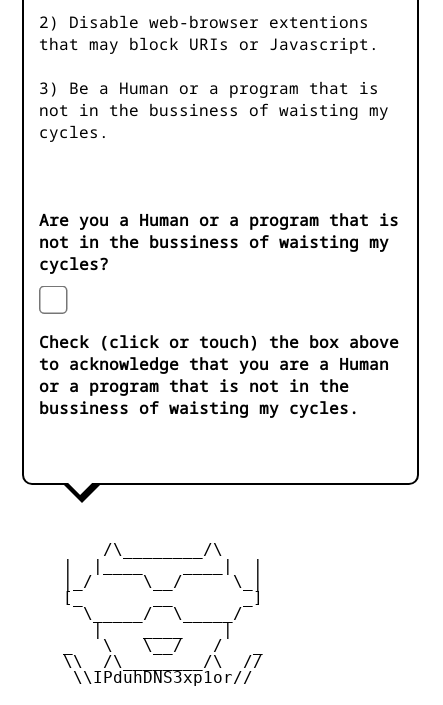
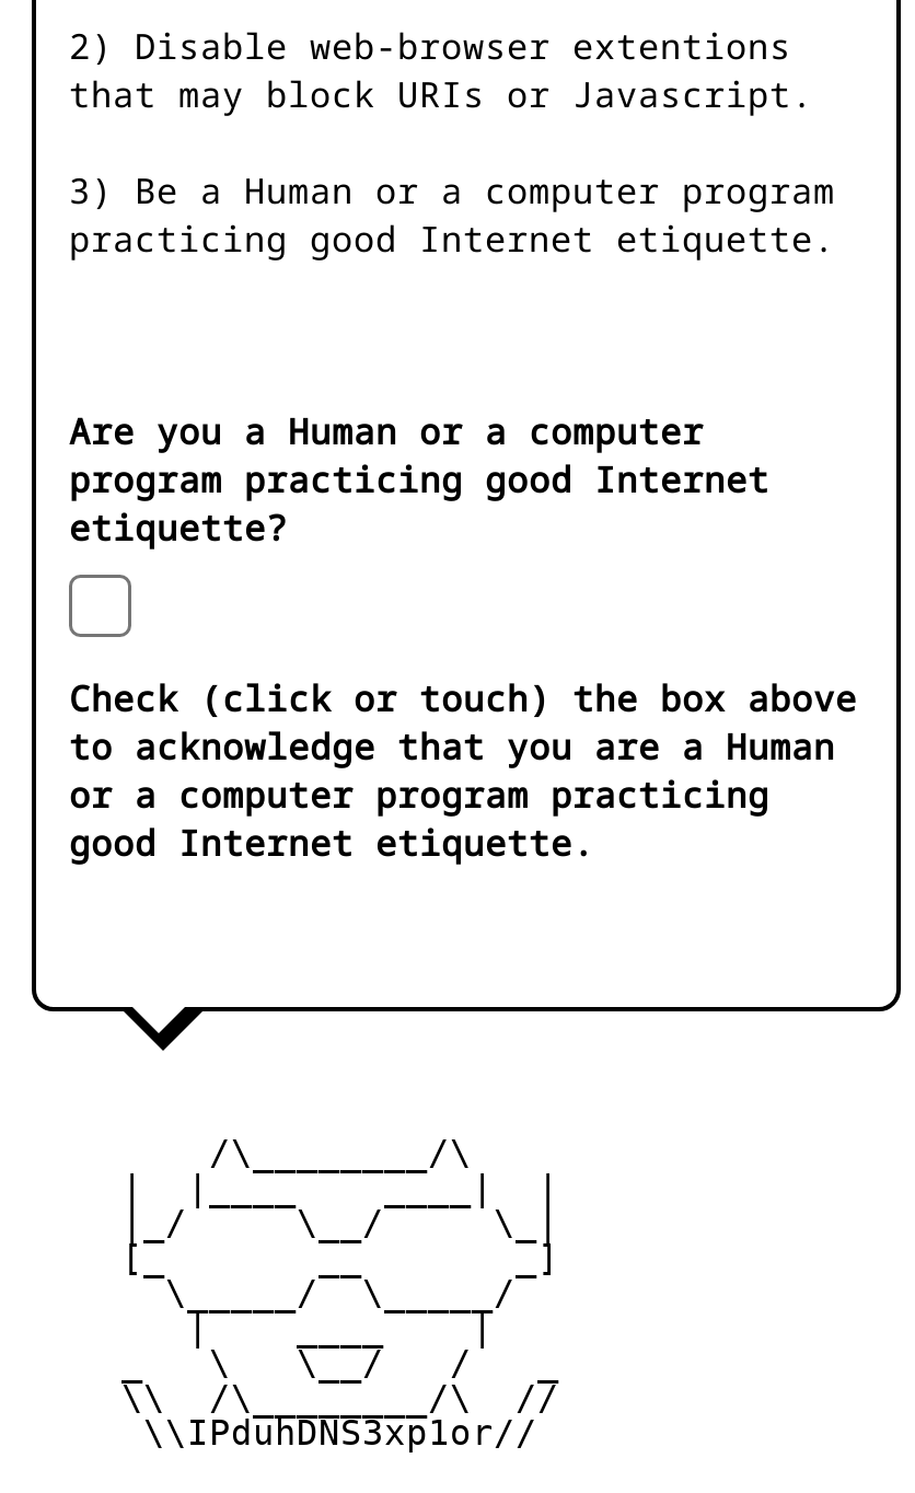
- 3) Be a Human or a program that is
- not in the bussiness of waisting my
- cycles.
+ 3) Be a Human or a computer program
+ practicing good Internet etiquette.

- Are you a Human or a program that is
- not in the bussiness of waisting my
- cycles?
+ Are you a Human or a computer
+ program practicing good Internet
+ etiquette?

- or a program that is not in the
- bussiness of waisting my cycles.
+ or a computer program practicing
+ good Internet etiquette.
